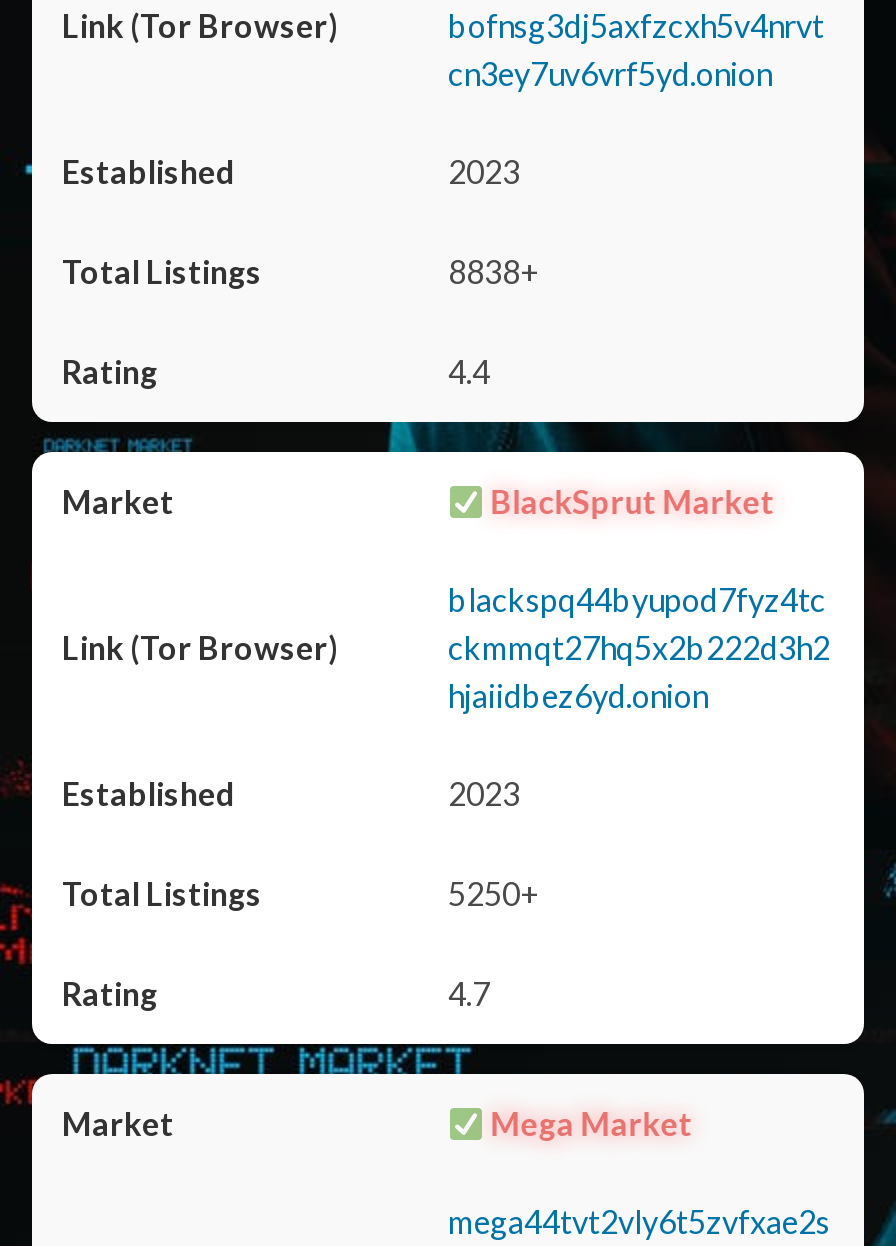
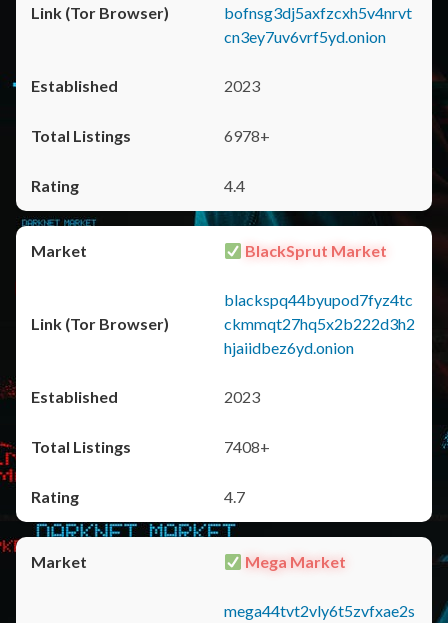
- 8838+
+ 6978+

- 5250+
+ 7408+
